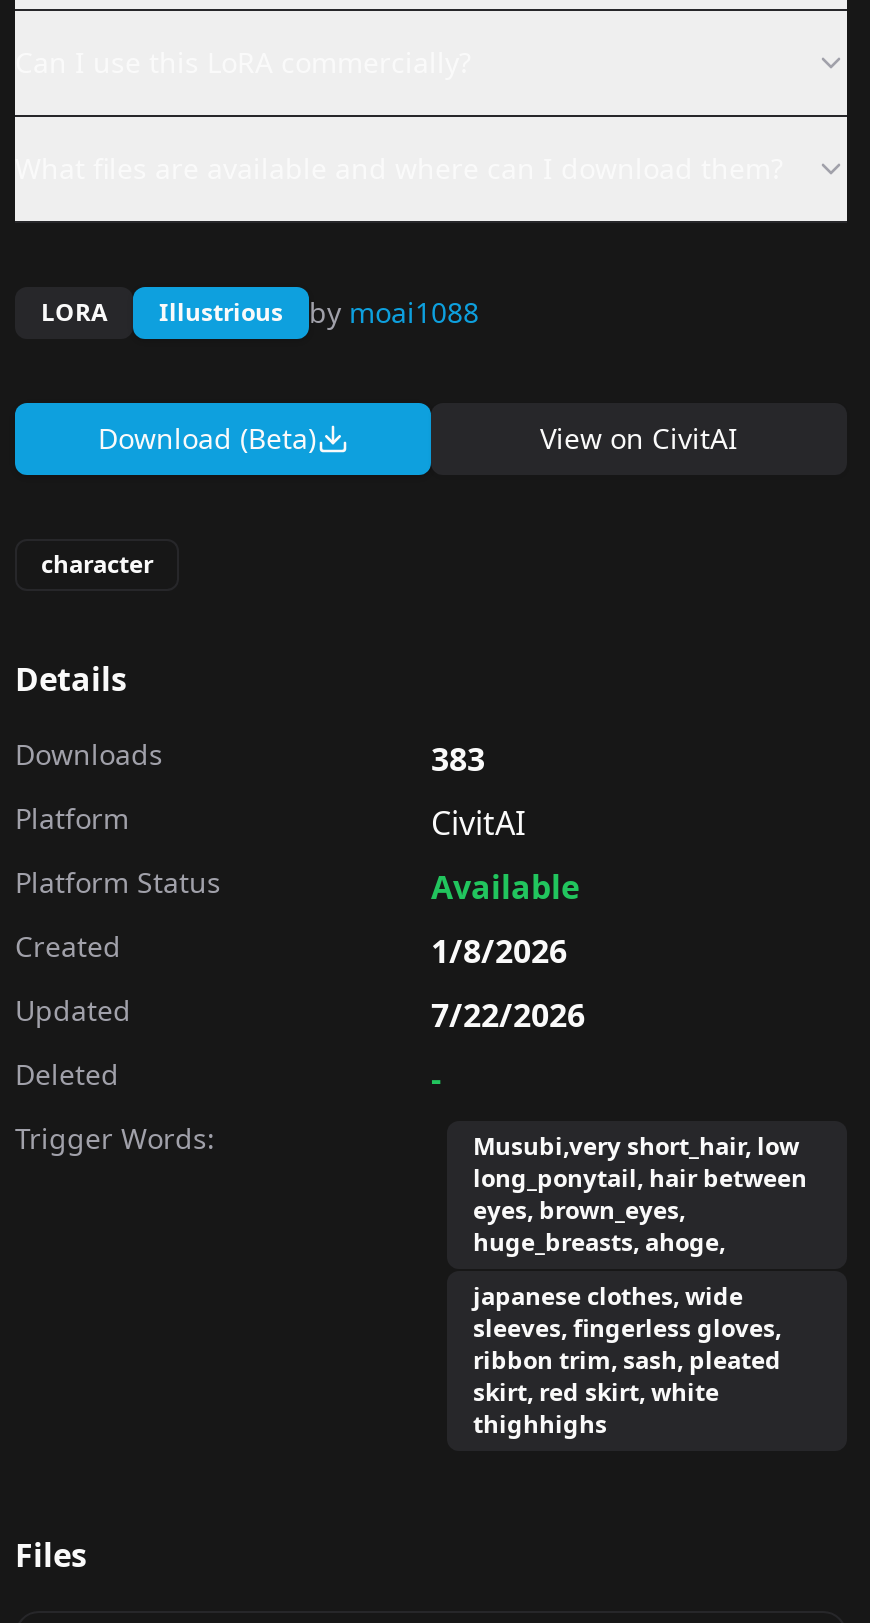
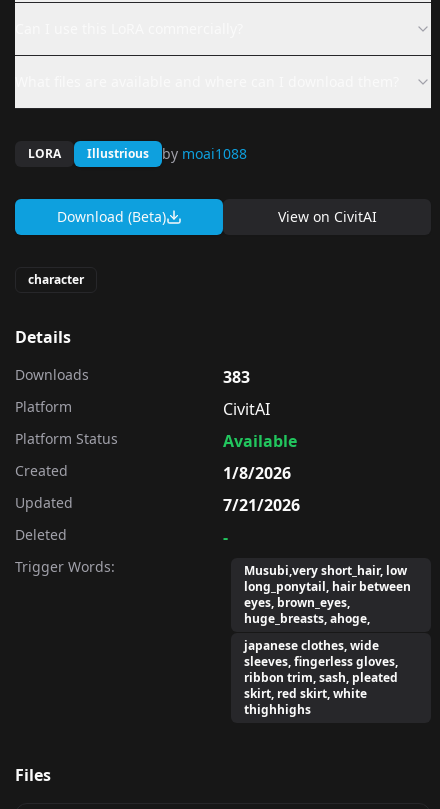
- 7/22/2026
+ 7/21/2026
